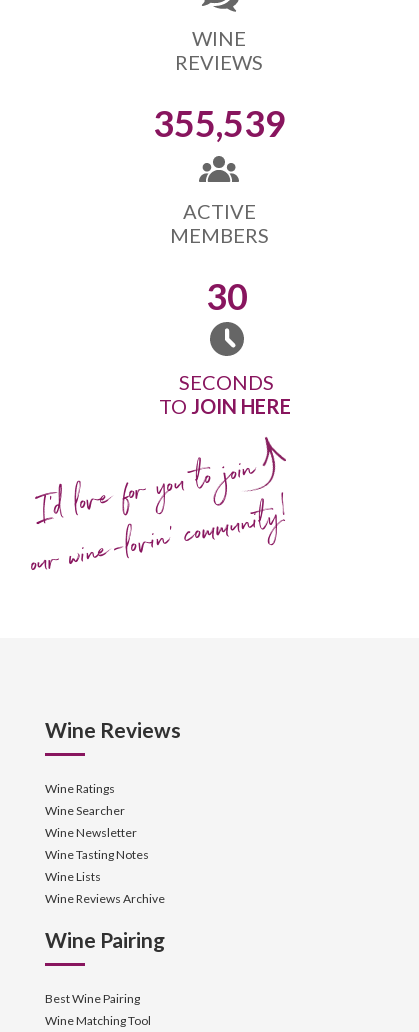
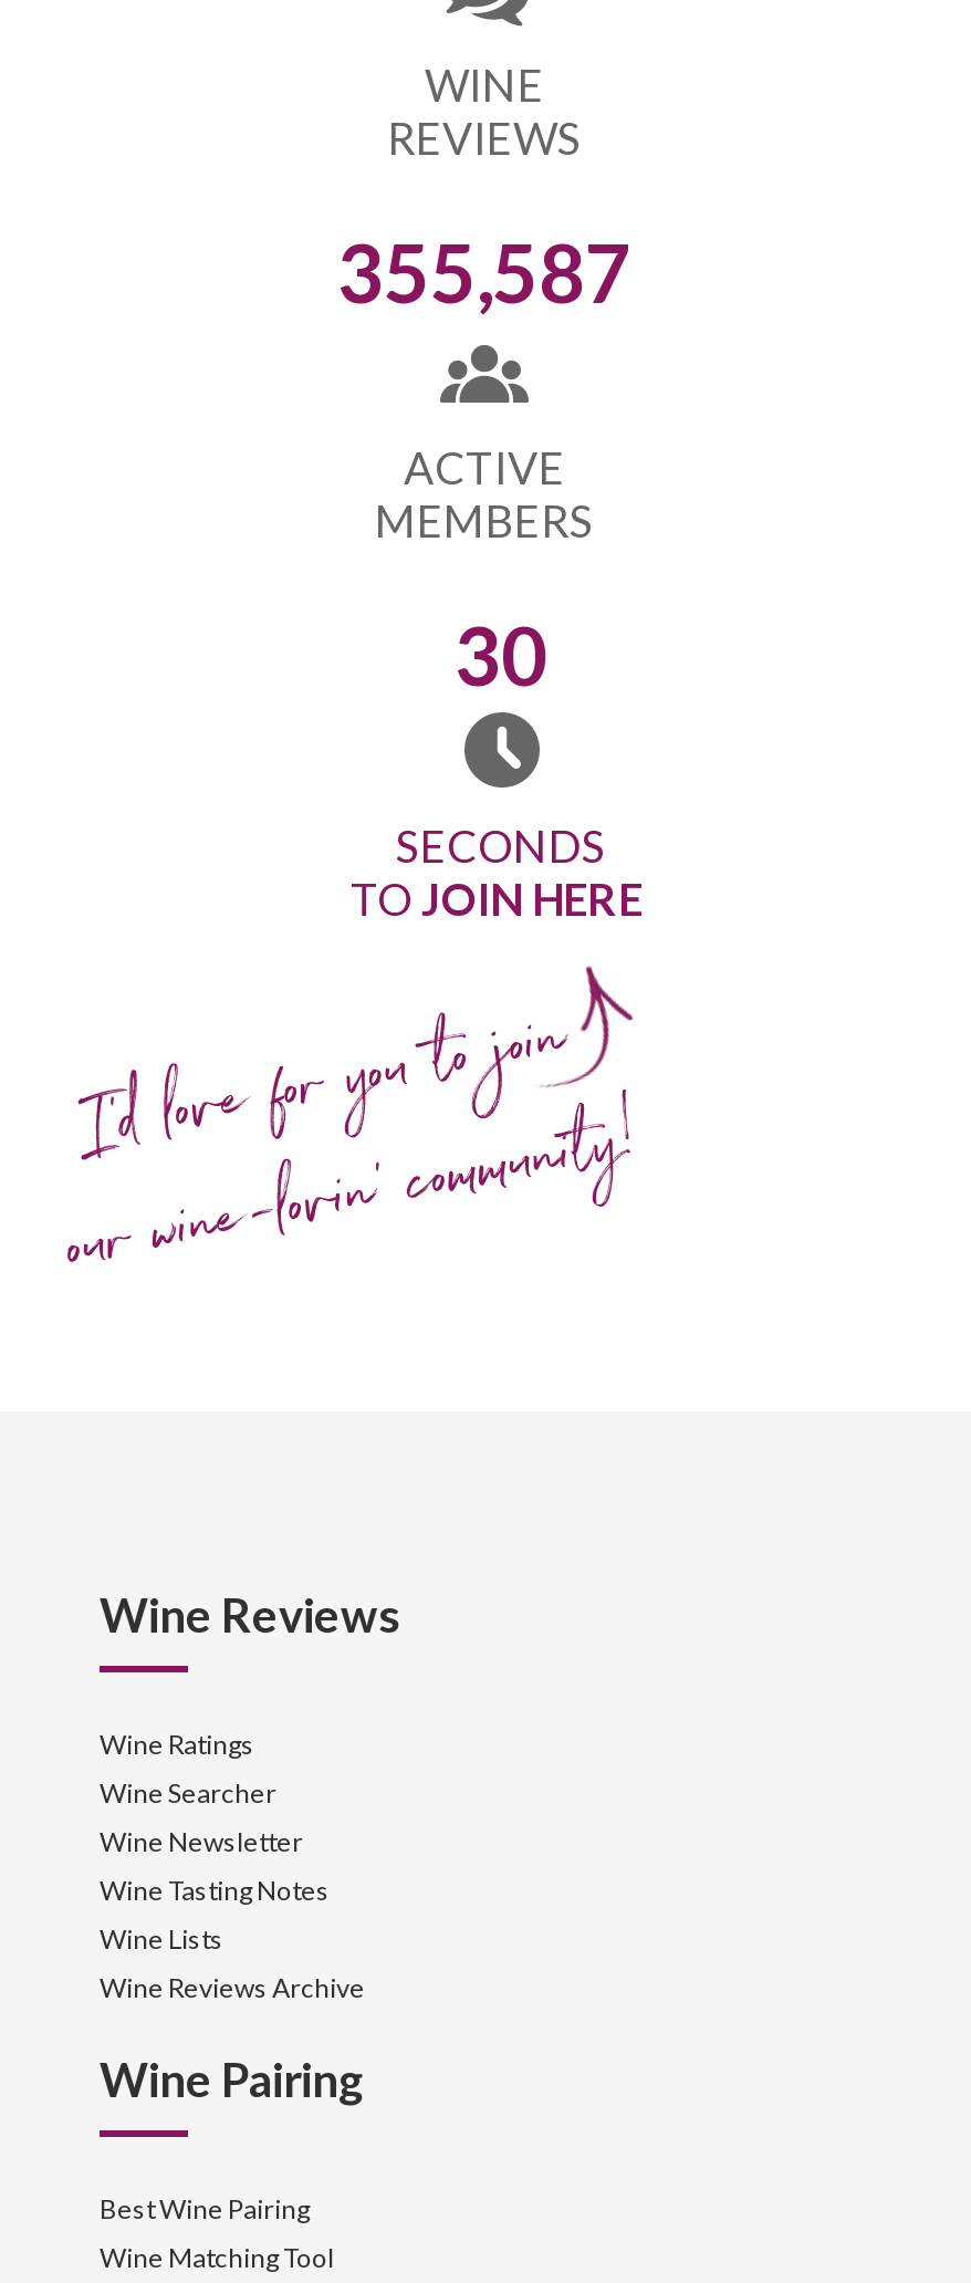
- 355,539
+ 355,587
